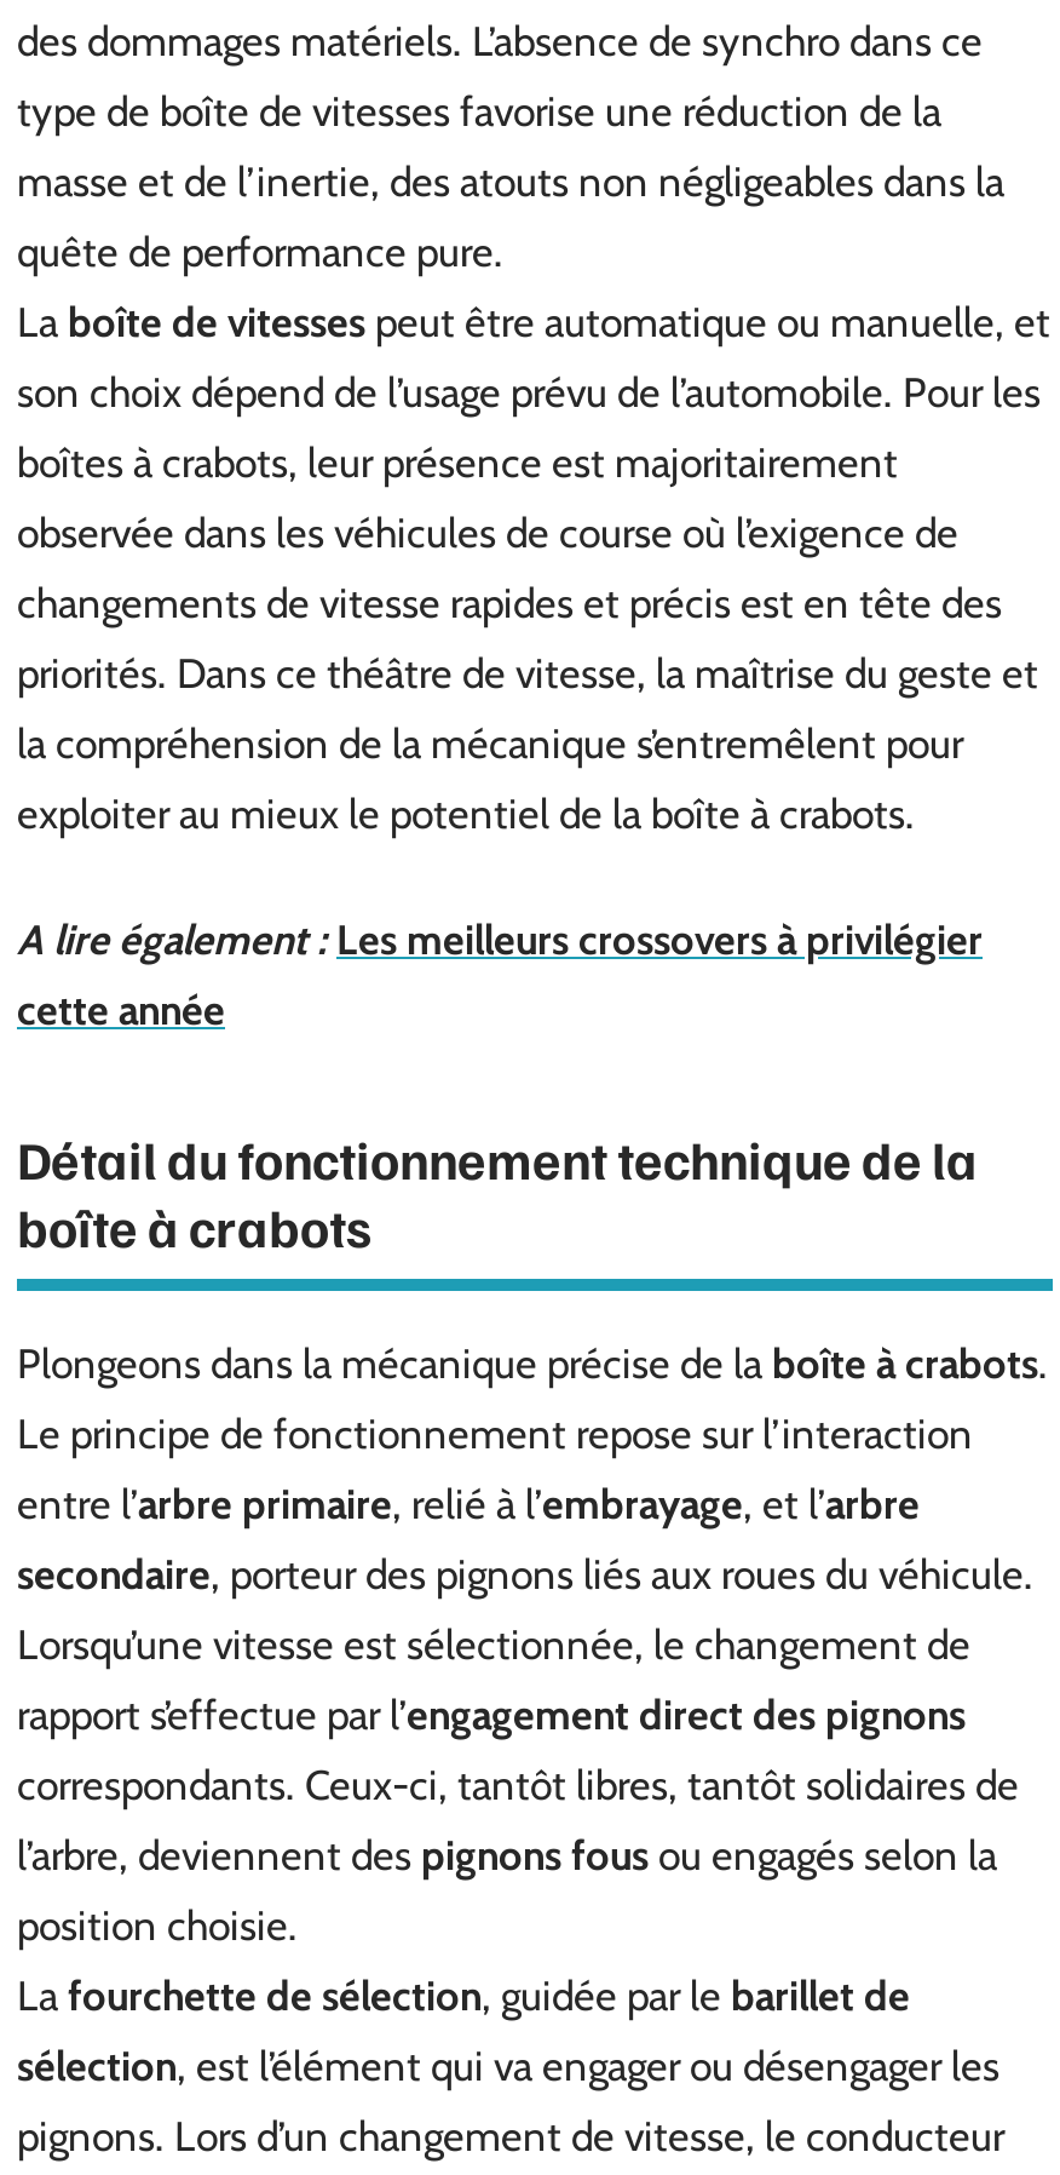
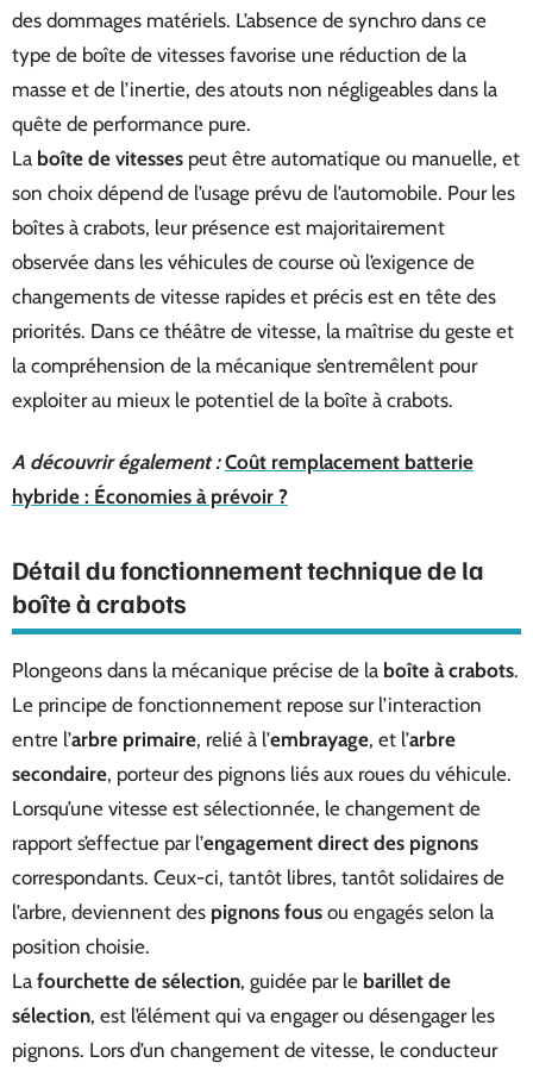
- A lire également : Les meilleurs crossovers à privilégier
- cette année
+ A découvrir également : Coût remplacement batterie
+ hybride : Économies à prévoir ?
